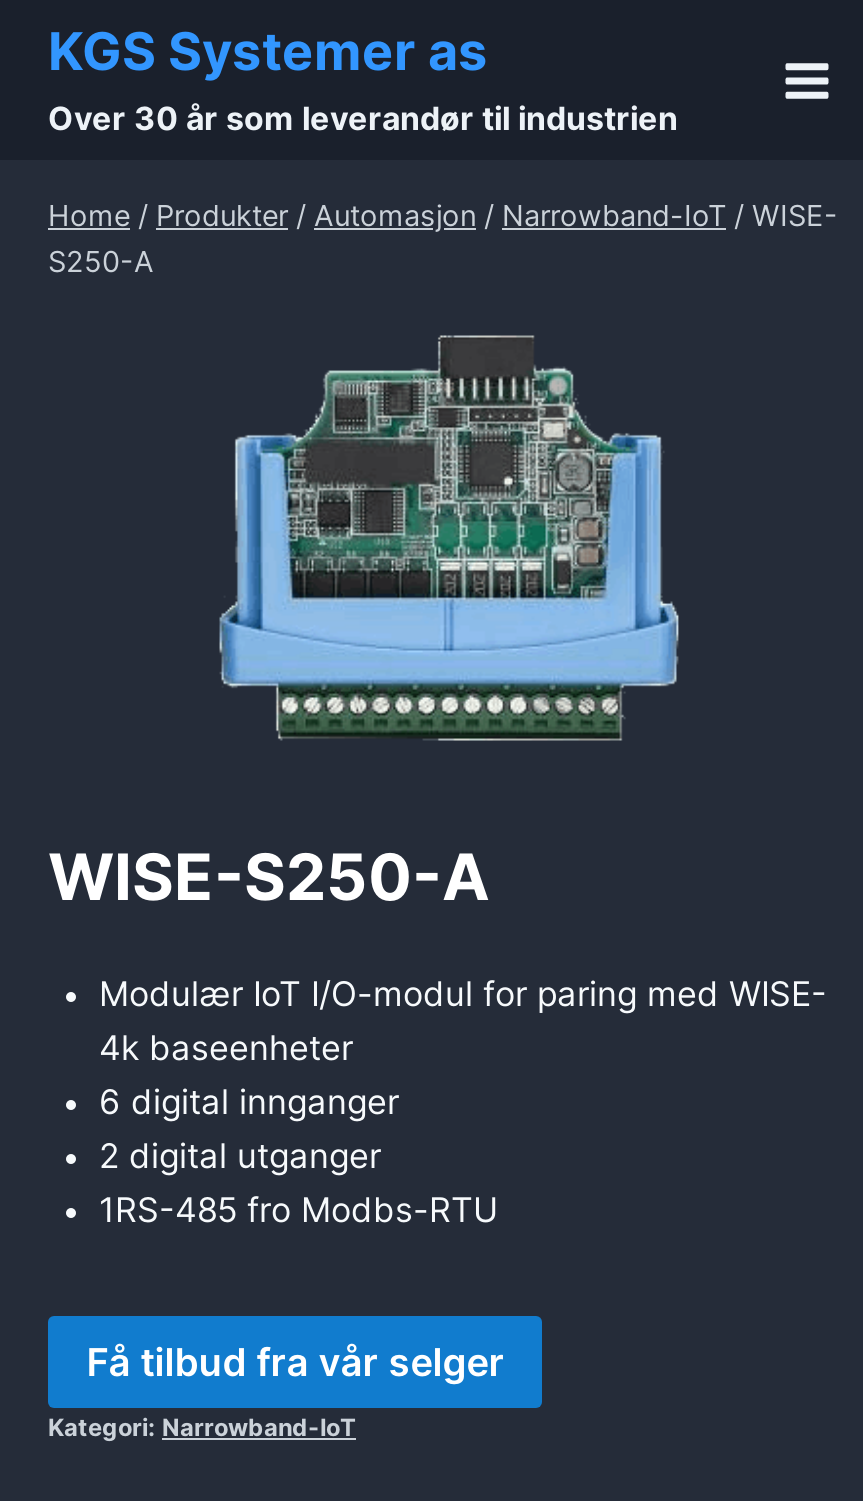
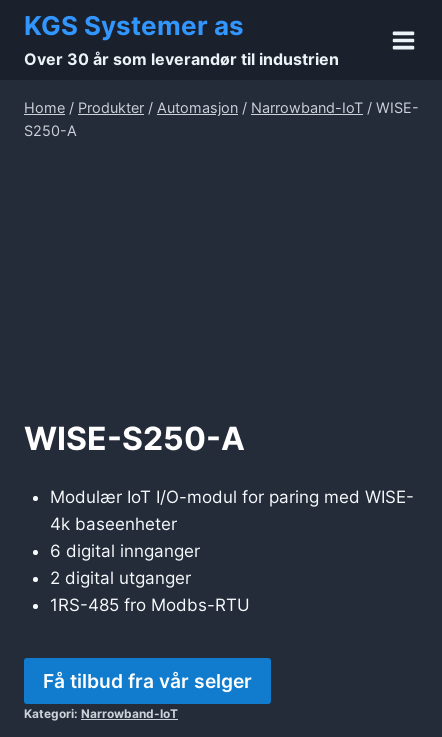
- [image]
